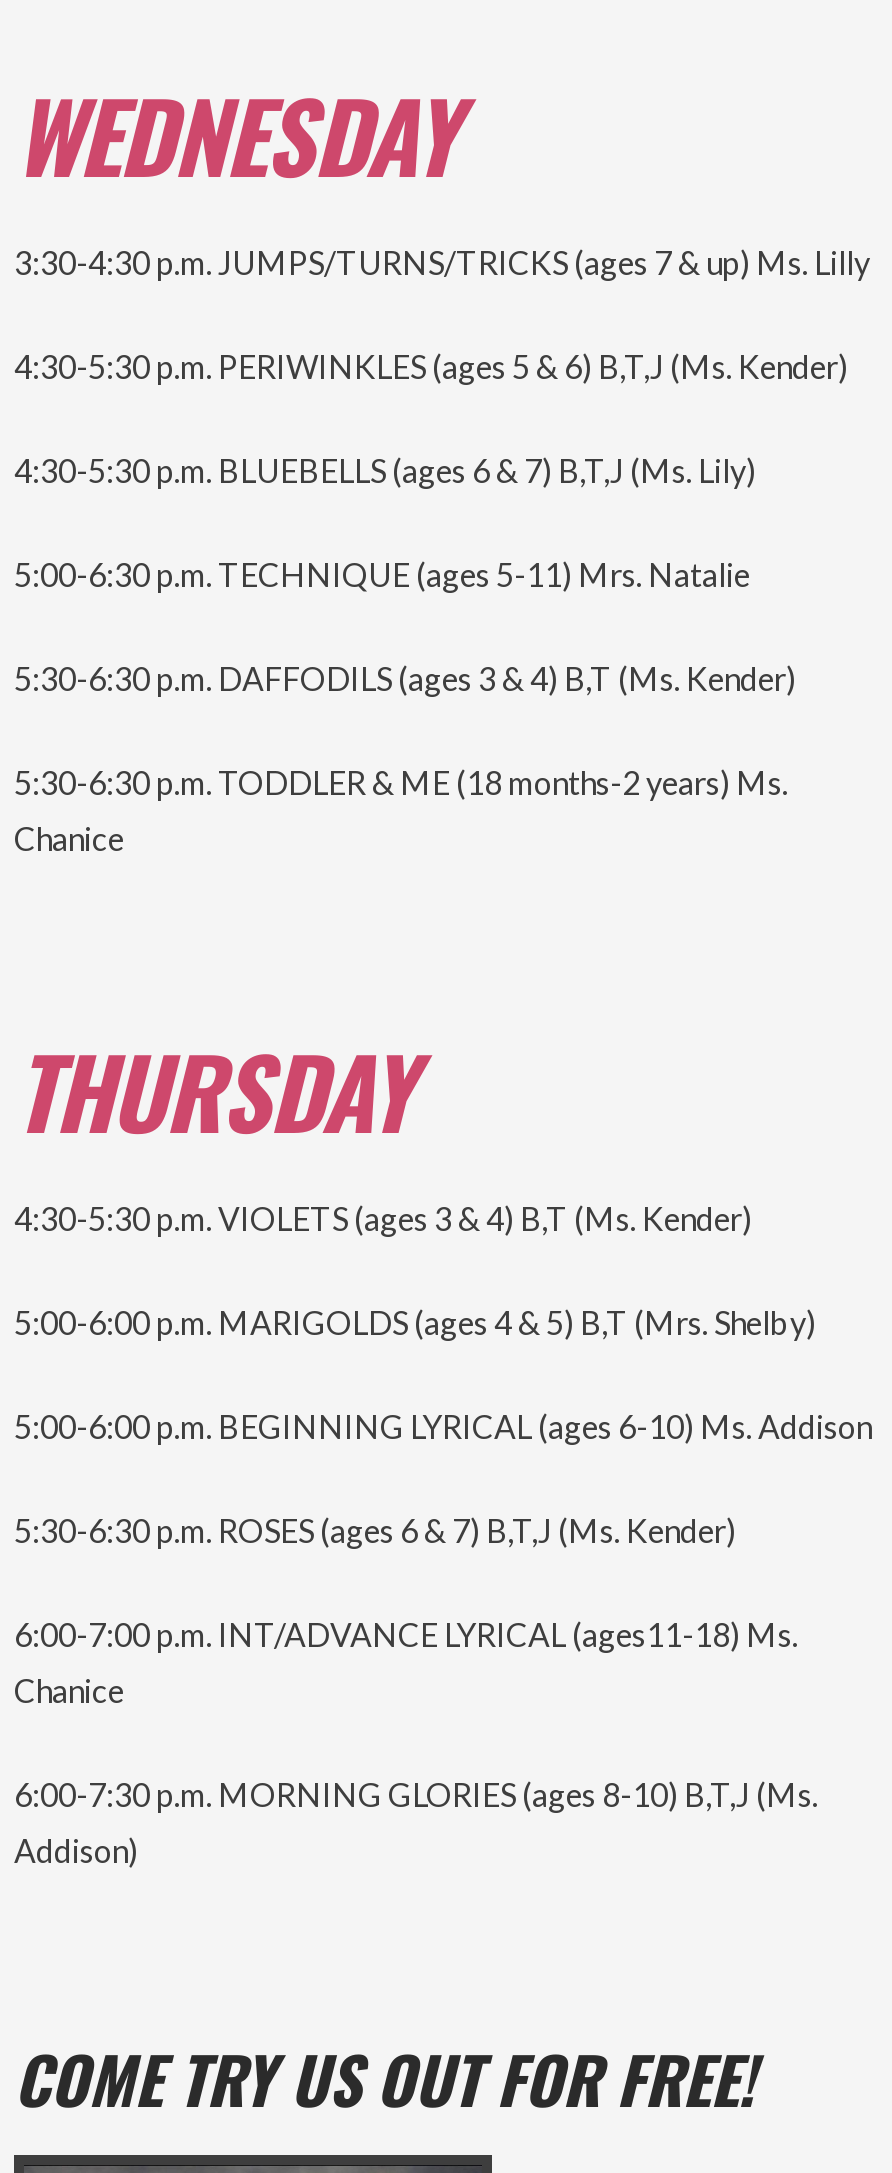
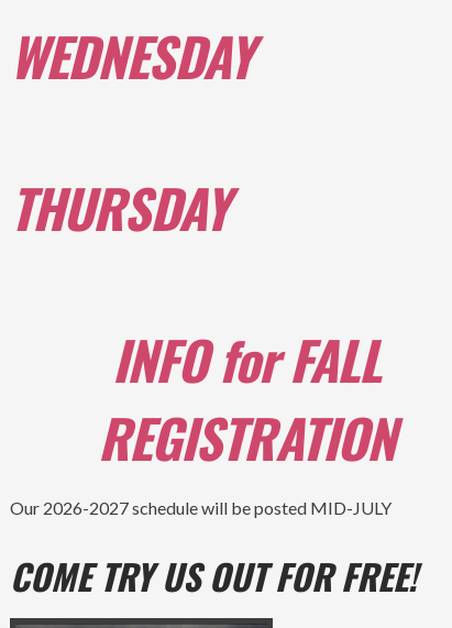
- 3:30-4:30 p.m. JUMPS/TURNS/TRICKS (ages 7 & up) Ms. Lilly
- 4:30-5:30 p.m. PERIWINKLES (ages 5 & 6) B,T,J (Ms. Kender)
- 4:30-5:30 p.m. BLUEBELLS (ages 6 & 7) B,T,J (Ms. Lily)
- 5:00-6:30 p.m. TECHNIQUE (ages 5-11) Mrs. Natalie
- 5:30-6:30 p.m. DAFFODILS (ages 3 & 4) B,T (Ms. Kender)
- 5:30-6:30 p.m. TODDLER & ME (18 months-2 years) Ms.
- Chanice

- 4:30-5:30 p.m. VIOLETS (ages 3 & 4) B,T (Ms. Kender)
- 5:00-6:00 p.m. MARIGOLDS (ages 4 & 5) B,T (Mrs. Shelby)
- 5:00-6:00 p.m. BEGINNING LYRICAL (ages 6-10) Ms. Addison
- 5:30-6:30 p.m. ROSES (ages 6 & 7) B,T,J (Ms. Kender)
- 6:00-7:00 p.m. INT/ADVANCE LYRICAL (ages11-18) Ms.
- Chanice
- 6:00-7:30 p.m. MORNING GLORIES (ages 8-10) B,T,J (Ms.
- Addison)
+ INFO for FALL
+ REGISTRATION
+ Our 2026-2027 schedule will be posted MID-JULY
